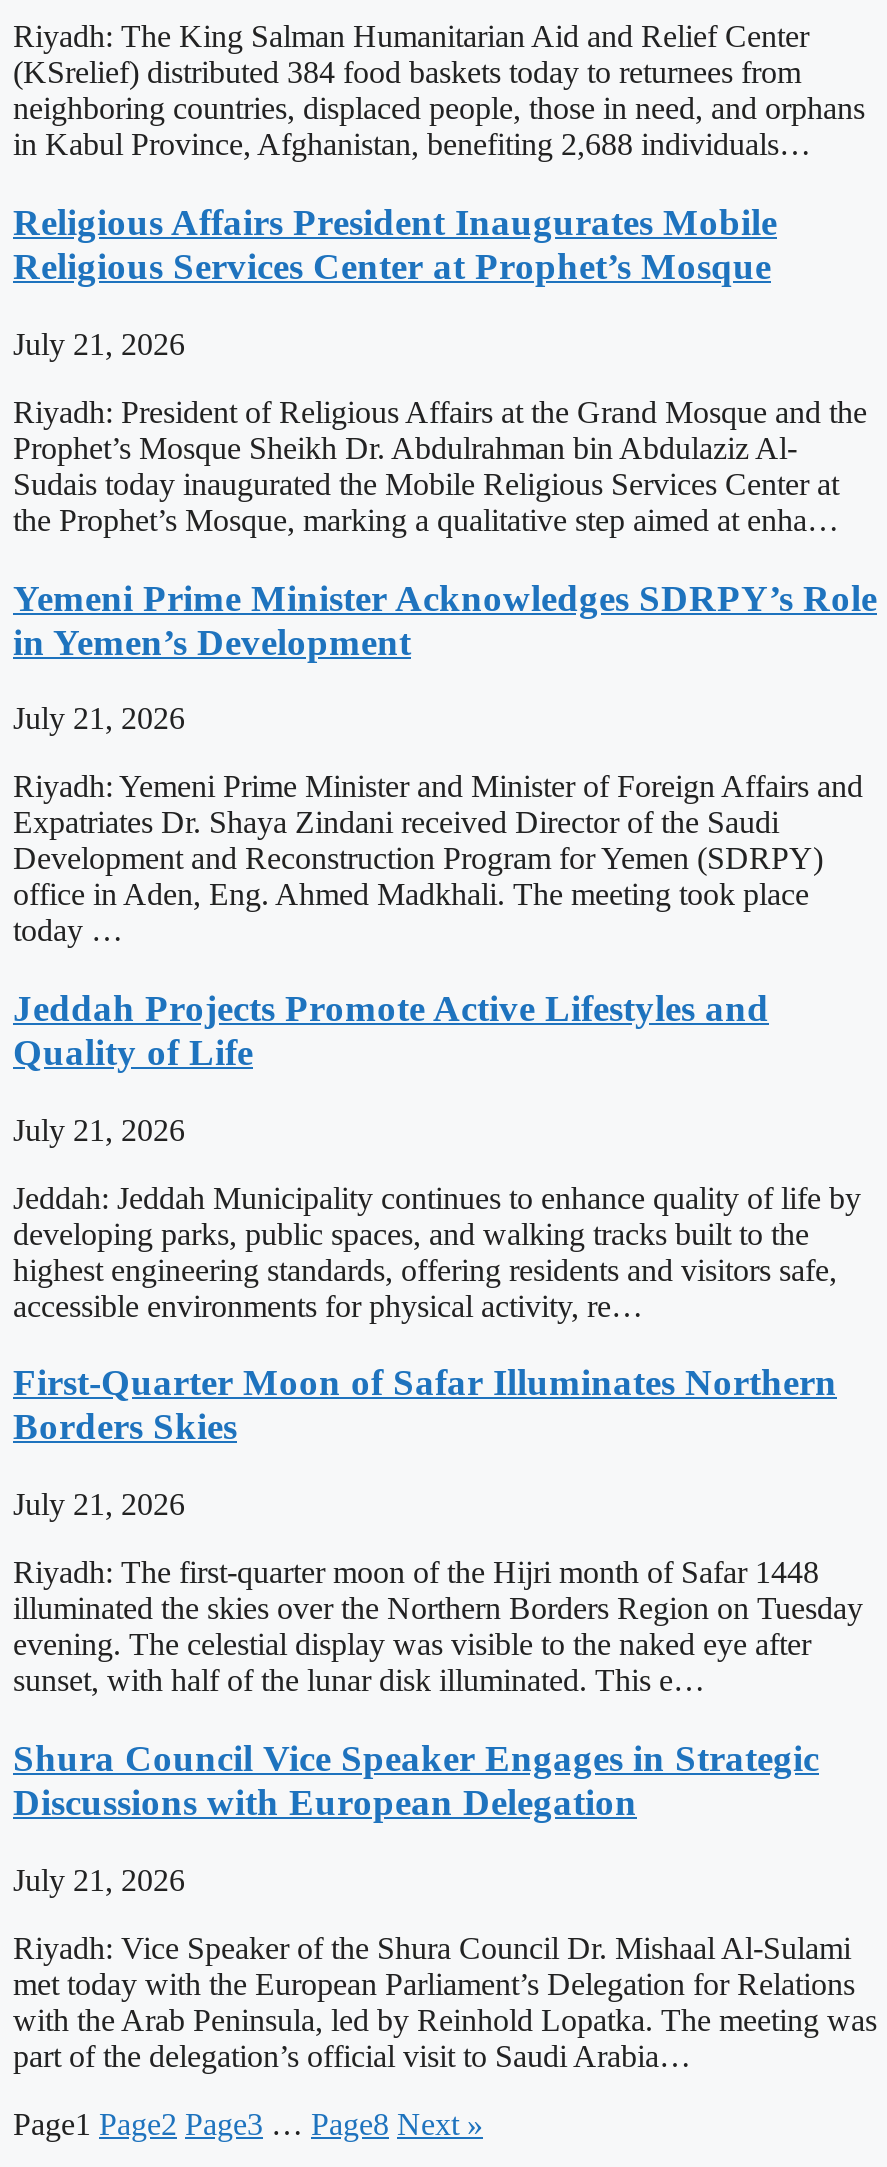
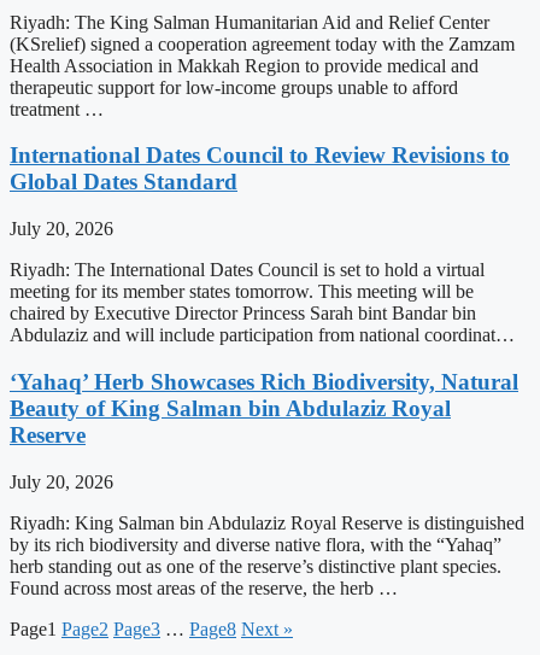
- (KSrelief) distributed 384 food baskets today to returnees from
- neighboring countries, displaced people, those in need, and orphans
- in Kabul Province, Afghanistan, benefiting 2,688 individuals…
- Religious Affairs President Inaugurates Mobile
- Religious Services Center at Prophet’s Mosque
- July 21, 2026
- Riyadh: President of Religious Affairs at the Grand Mosque and the
- Prophet’s Mosque Sheikh Dr. Abdulrahman bin Abdulaziz Al-
- Sudais today inaugurated the Mobile Religious Services Center at
- the Prophet’s Mosque, marking a qualitative step aimed at enha…
- Yemeni Prime Minister Acknowledges SDRPY’s Role
- in Yemen’s Development
- July 21, 2026
- Riyadh: Yemeni Prime Minister and Minister of Foreign Affairs and
- Expatriates Dr. Shaya Zindani received Director of the Saudi
- Development and Reconstruction Program for Yemen (SDRPY)
- office in Aden, Eng. Ahmed Madkhali. The meeting took place
- today …
- Jeddah Projects Promote Active Lifestyles and
- Quality of Life
- July 21, 2026
- Jeddah: Jeddah Municipality continues to enhance quality of life by
- developing parks, public spaces, and walking tracks built to the
- highest engineering standards, offering residents and visitors safe,
- accessible environments for physical activity, re…
- First-Quarter Moon of Safar Illuminates Northern
- Borders Skies
- July 21, 2026
- Riyadh: The first-quarter moon of the Hijri month of Safar 1448
- illuminated the skies over the Northern Borders Region on Tuesday
- evening. The celestial display was visible to the naked eye after
- sunset, with half of the lunar disk illuminated. This e…
- Shura Council Vice Speaker Engages in Strategic
- Discussions with European Delegation
- July 21, 2026
- Riyadh: Vice Speaker of the Shura Council Dr. Mishaal Al-Sulami
- met today with the European Parliament’s Delegation for Relations
- with the Arab Peninsula, led by Reinhold Lopatka. The meeting was
- part of the delegation’s official visit to Saudi Arabia…
+ (KSrelief) signed a cooperation agreement today with the Zamzam
+ Health Association in Makkah Region to provide medical and
+ therapeutic support for low-income groups unable to afford
+ treatment …
+ International Dates Council to Review Revisions to
+ Global Dates Standard
+ July 20, 2026
+ Riyadh: The International Dates Council is set to hold a virtual
+ meeting for its member states tomorrow. This meeting will be
+ chaired by Executive Director Princess Sarah bint Bandar bin
+ Abdulaziz and will include participation from national coordinat…
+ ‘Yahaq’ Herb Showcases Rich Biodiversity, Natural
+ Beauty of King Salman bin Abdulaziz Royal
+ Reserve
+ July 20, 2026
+ Riyadh: King Salman bin Abdulaziz Royal Reserve is distinguished
+ by its rich biodiversity and diverse native flora, with the “Yahaq”
+ herb standing out as one of the reserve’s distinctive plant species.
+ Found across most areas of the reserve, the herb …
